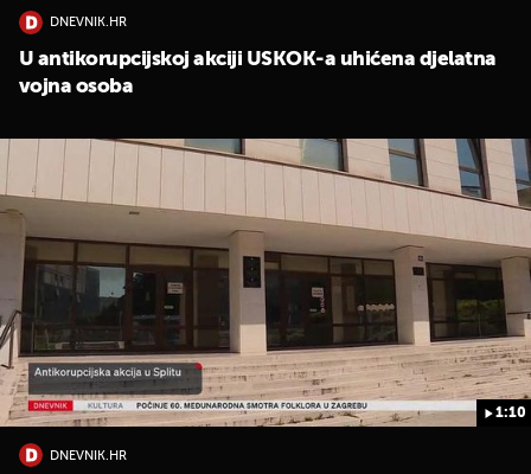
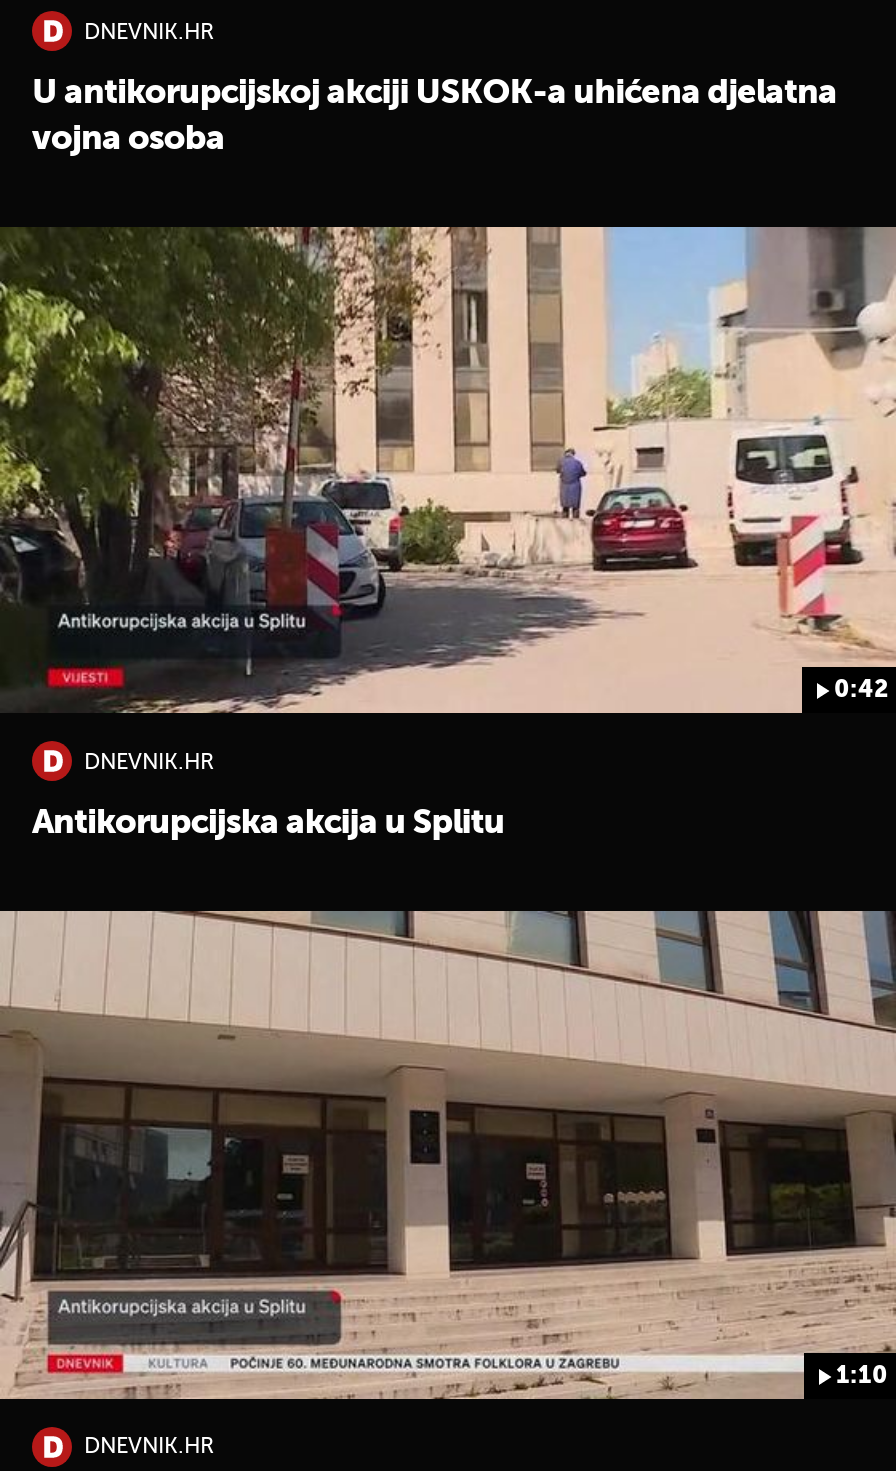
+ [image]
+ 0:42
+ DNEVNIK.HR
+ Antikorupcijska akcija u Splitu
